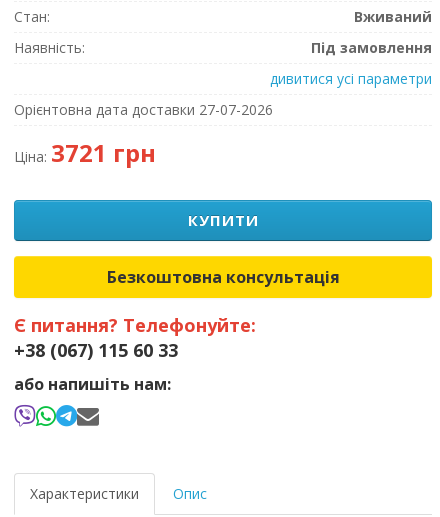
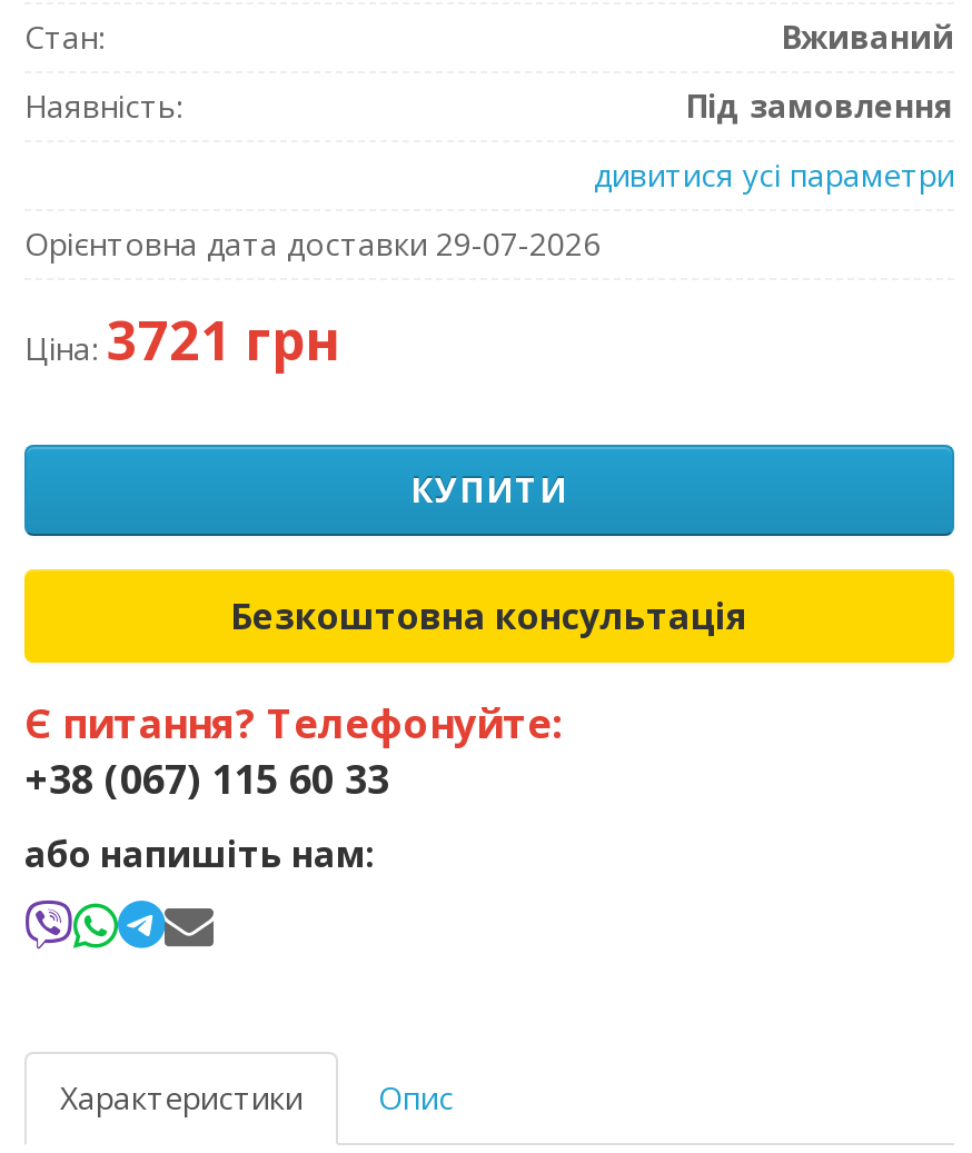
- Орієнтовна дата доставки 27-07-2026
+ Орієнтовна дата доставки 29-07-2026
